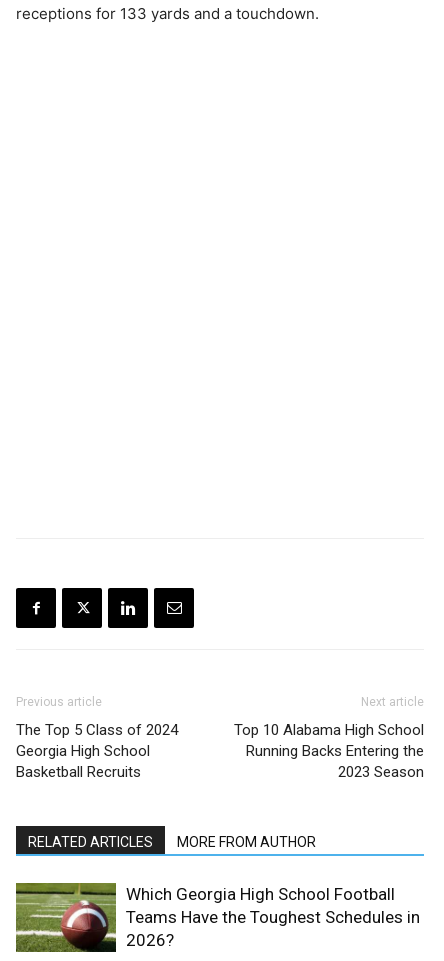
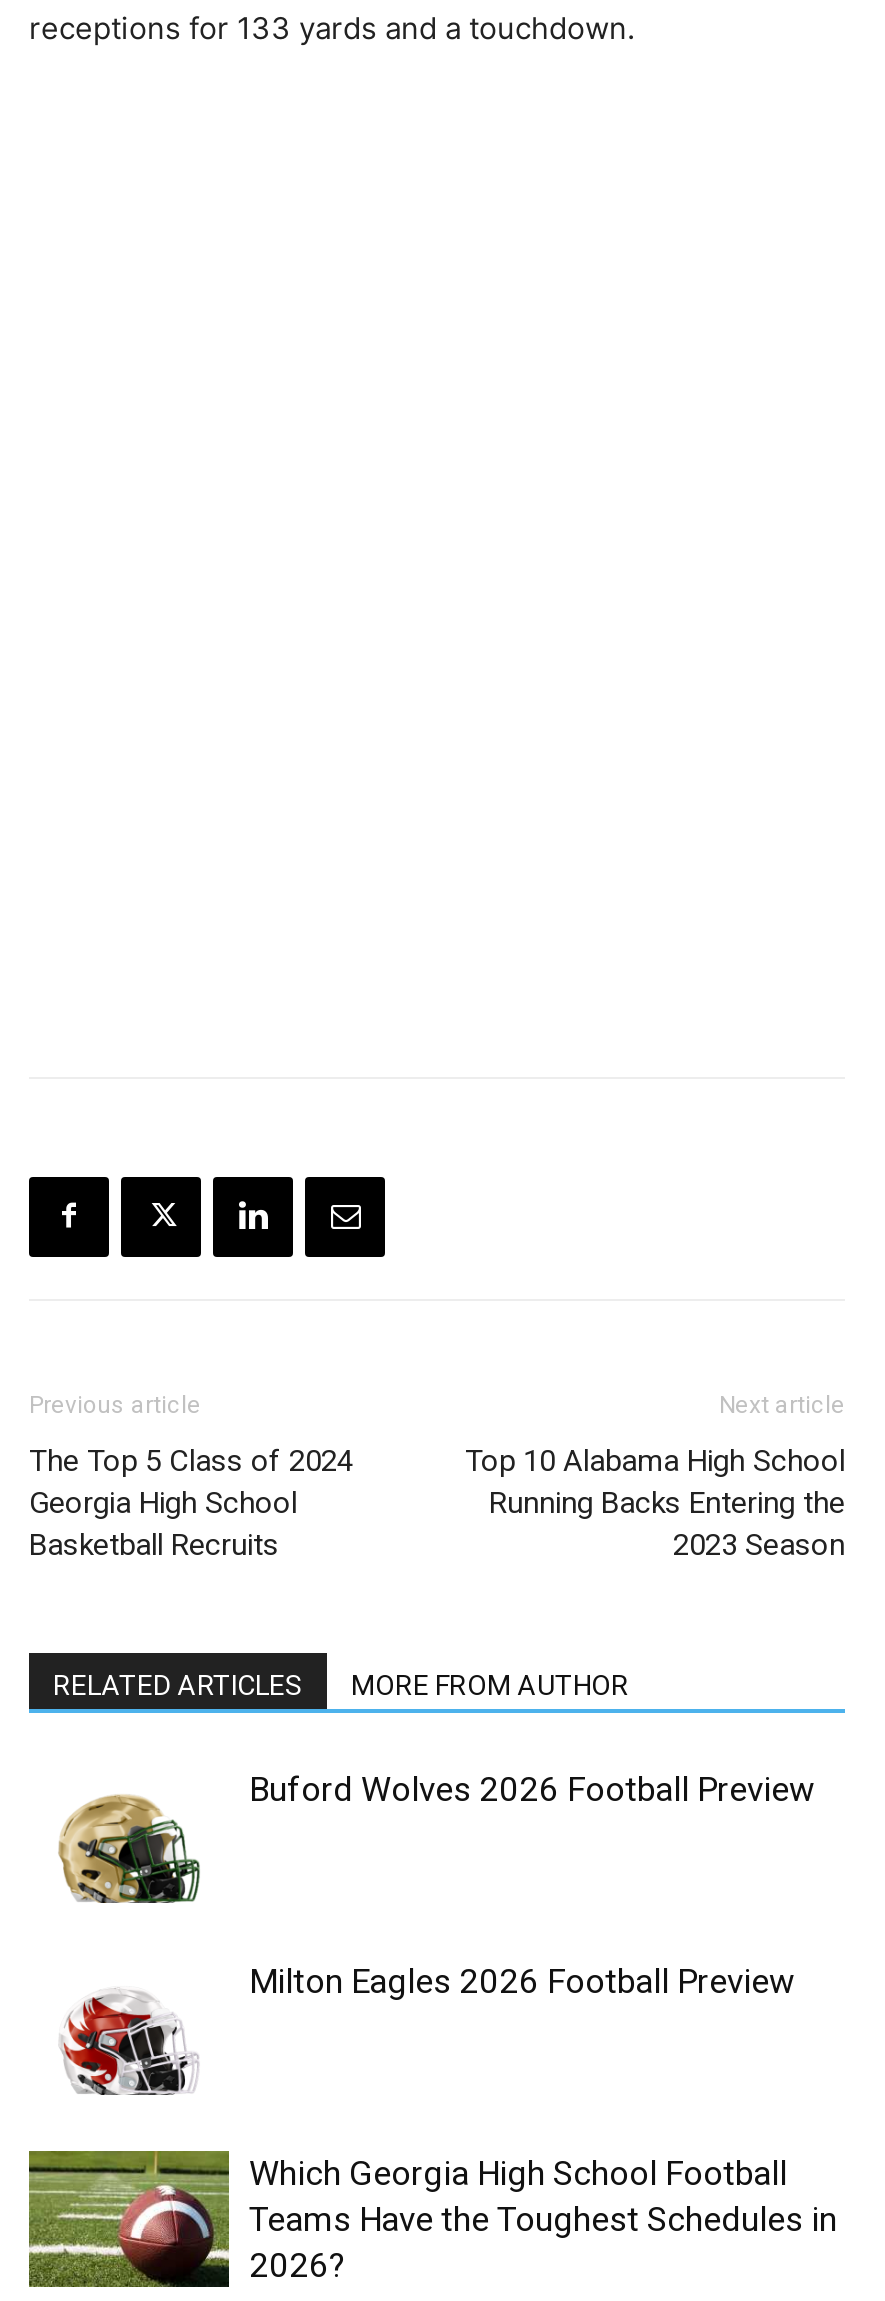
+ [image]
+ Buford Wolves 2026 Football Preview

+ [image]
+ Milton Eagles 2026 Football Preview
